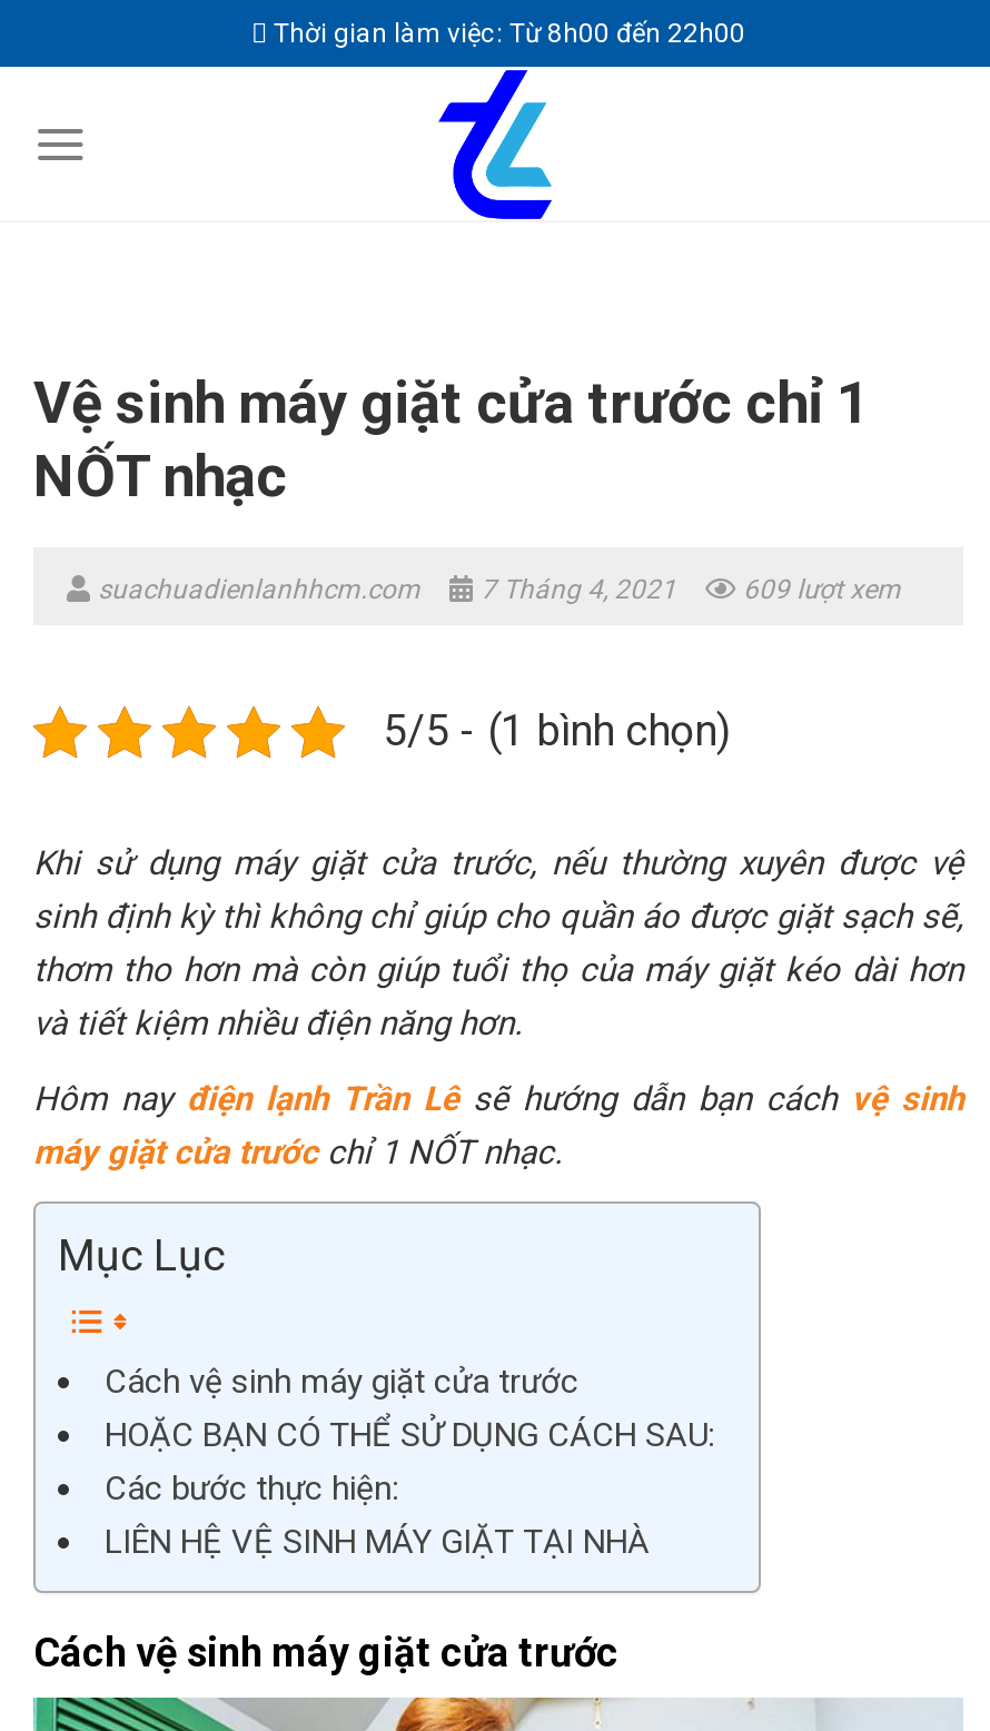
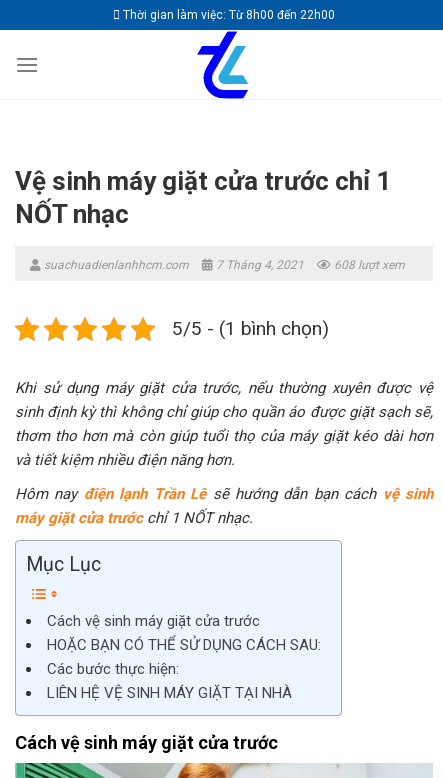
- 609 lượt xem
+ 608 lượt xem
